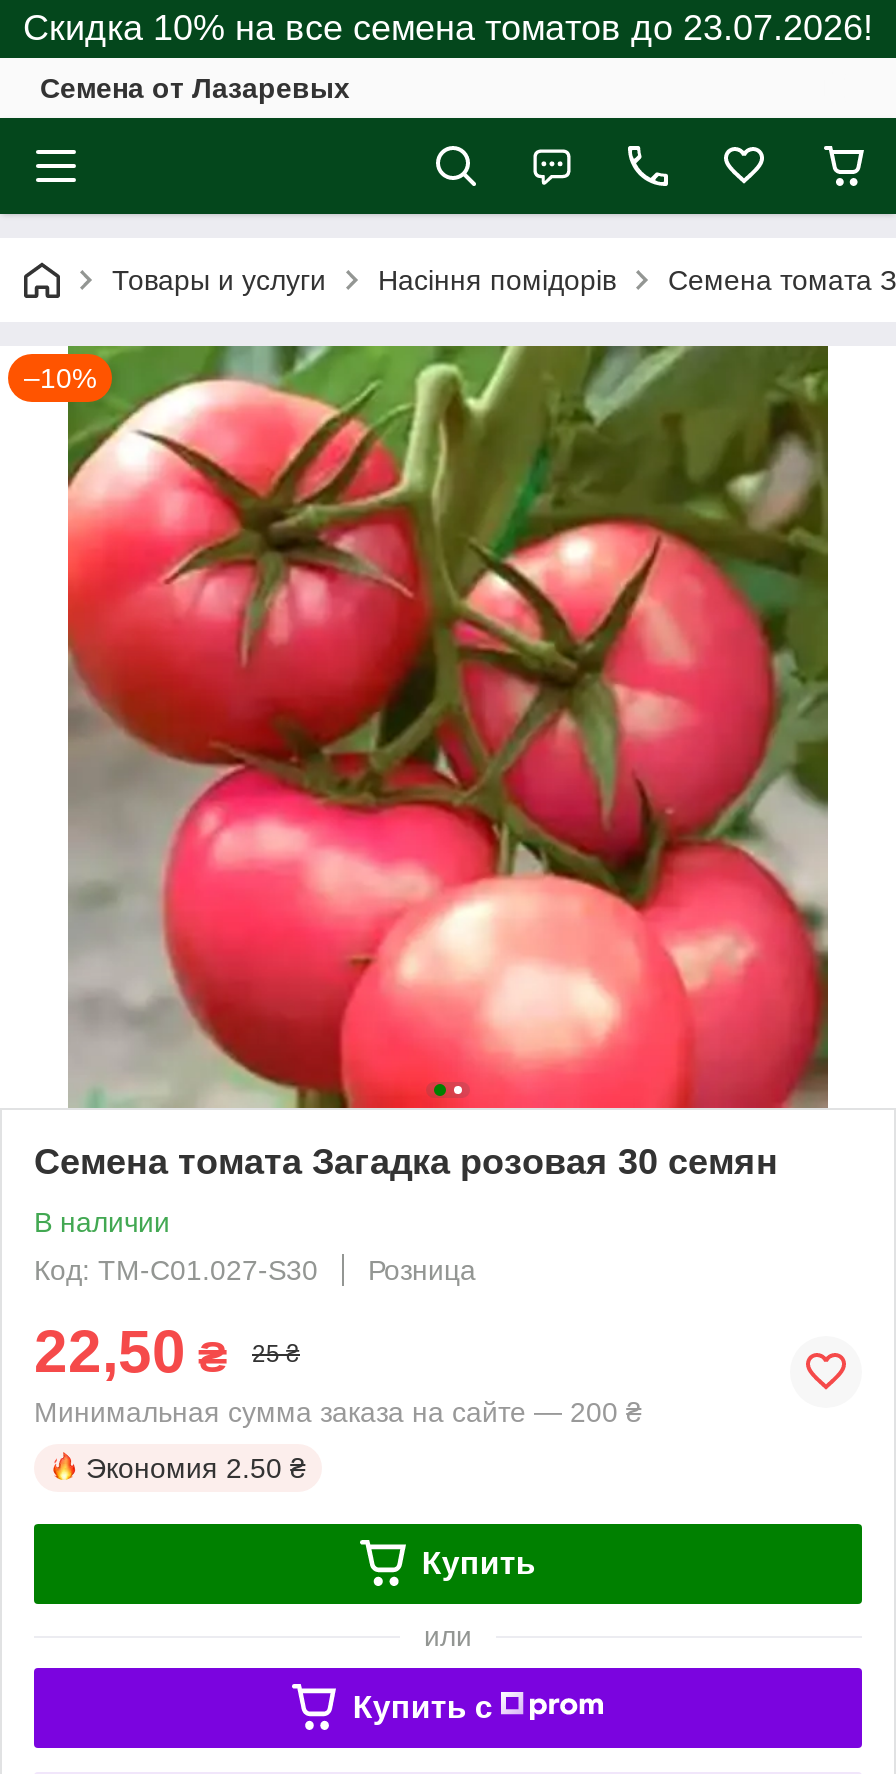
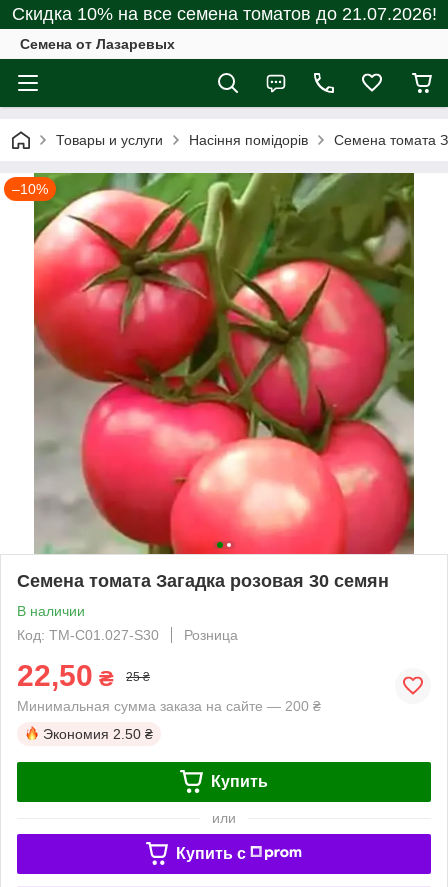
- Скидка 10% на все семена томатов до 23.07.2026!
+ Скидка 10% на все семена томатов до 21.07.2026!
